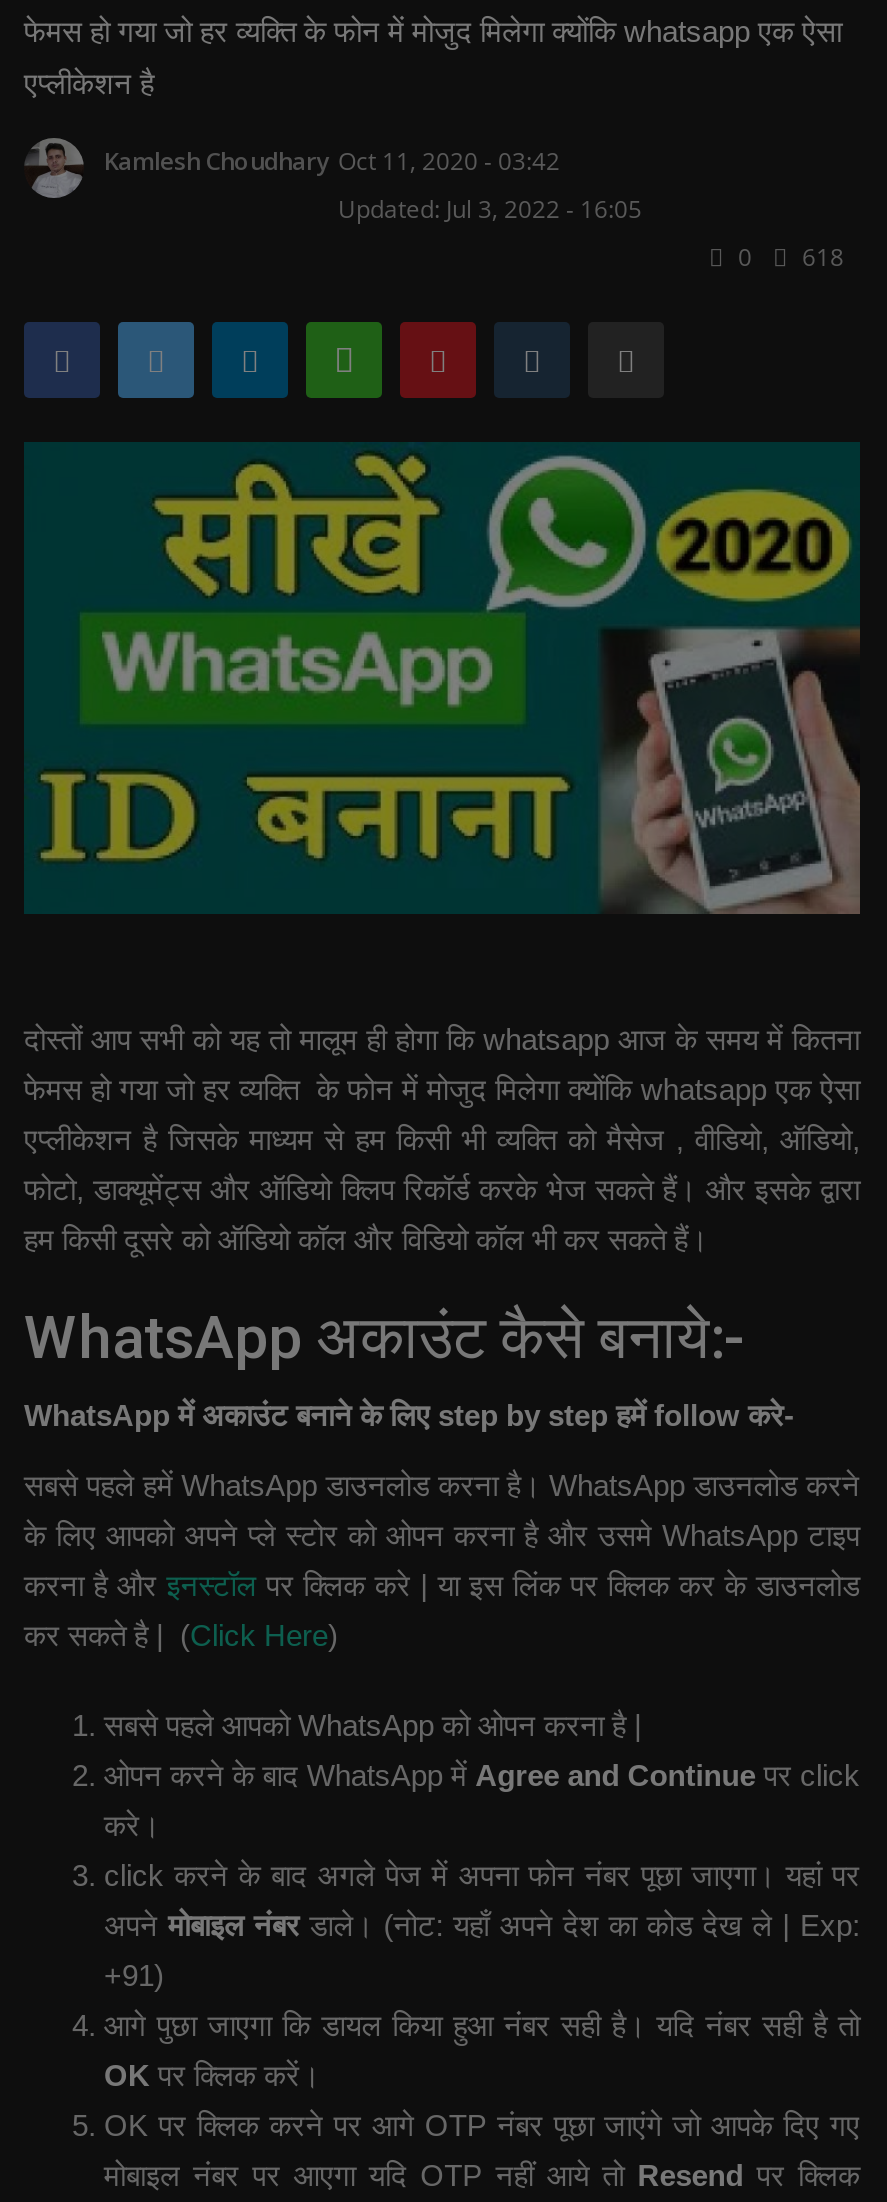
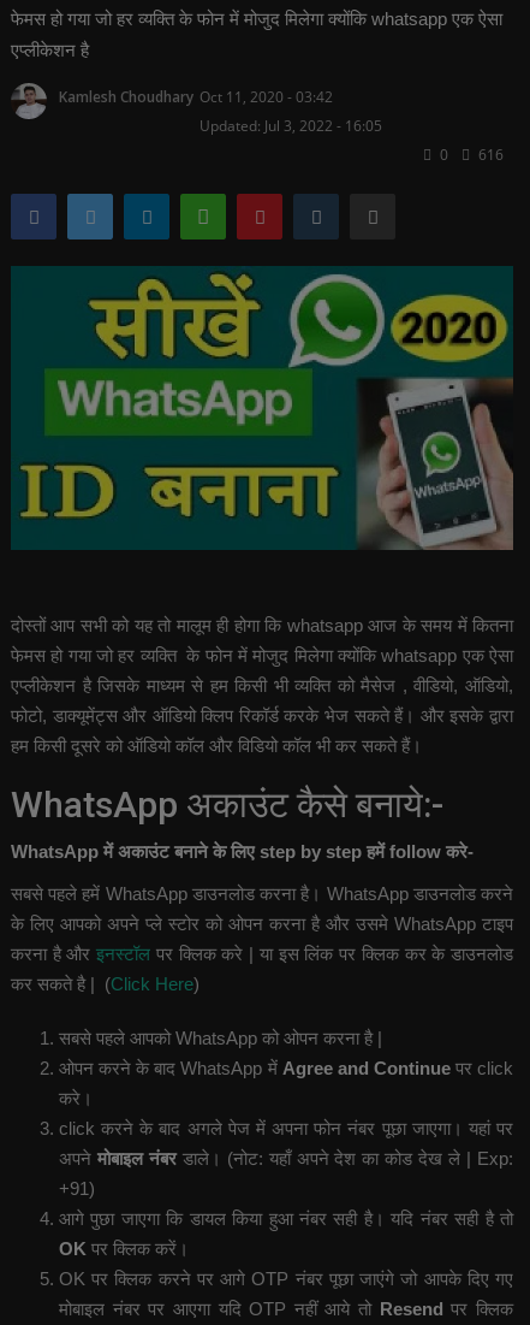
- 0 618
+ 0 616
